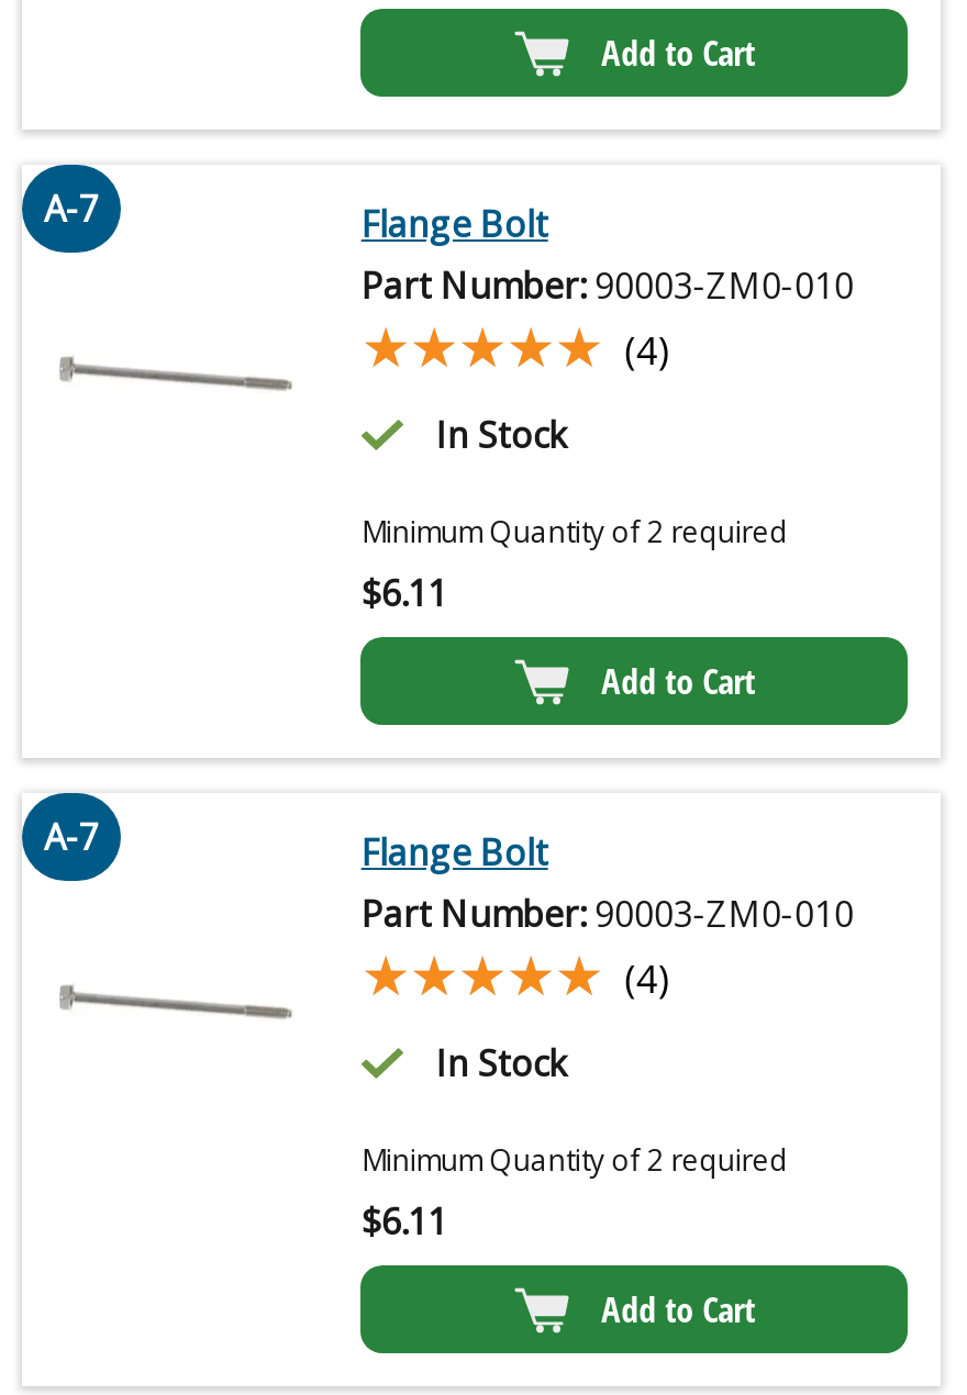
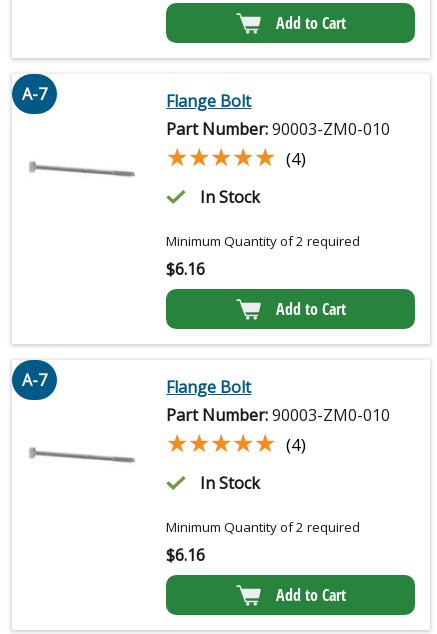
- $6.11
+ $6.16

- $6.11
+ $6.16
